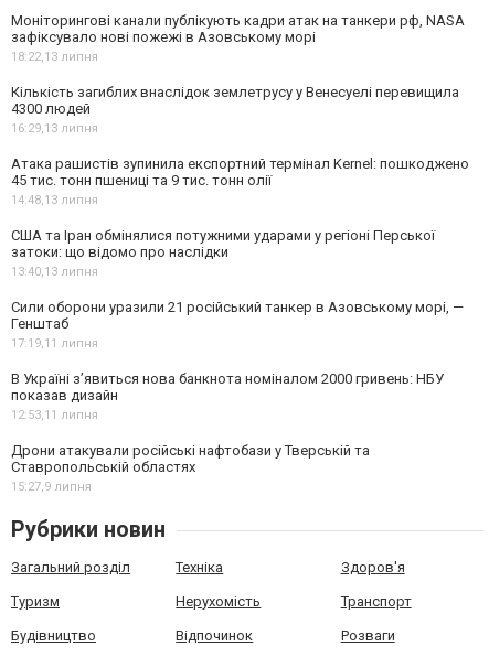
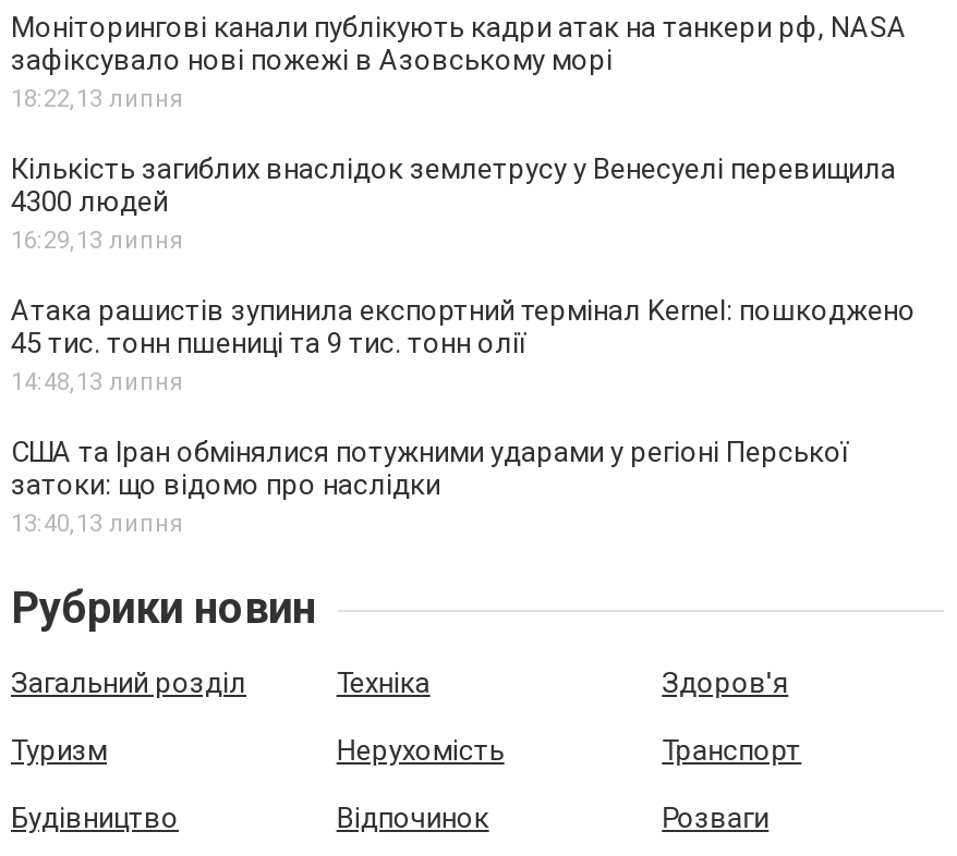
- Сили оборони уразили 21 російський танкер в Азовському морі, —
- Генштаб
- 17:19,11 липня
- В Україні з’явиться нова банкнота номіналом 2000 гривень: НБУ
- показав дизайн
- 12:53,11 липня
- Дрони атакували російські нафтобази у Тверській та
- Ставропольській областях
- 15:27,9 липня
